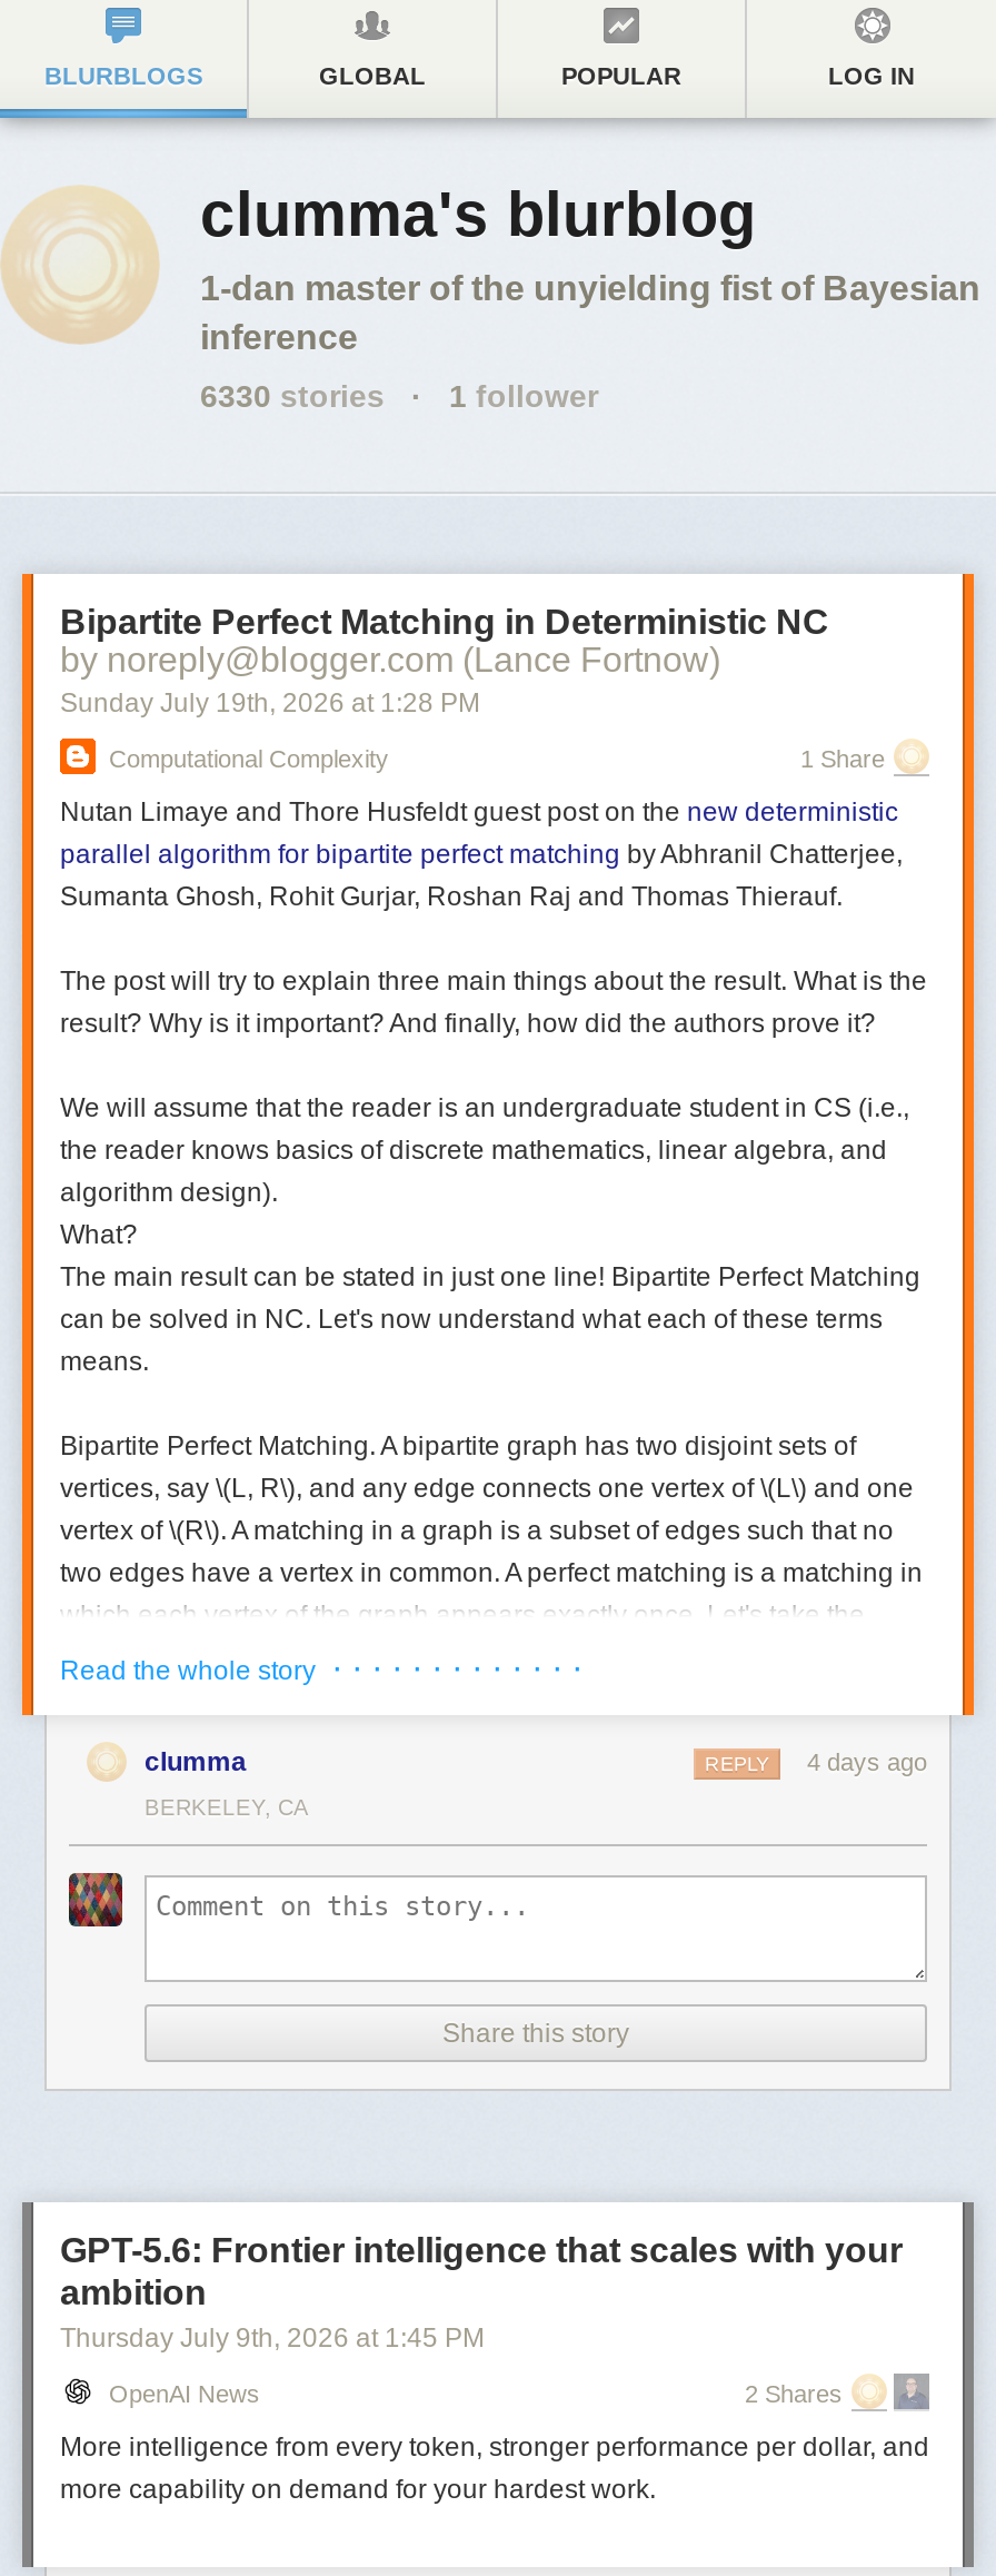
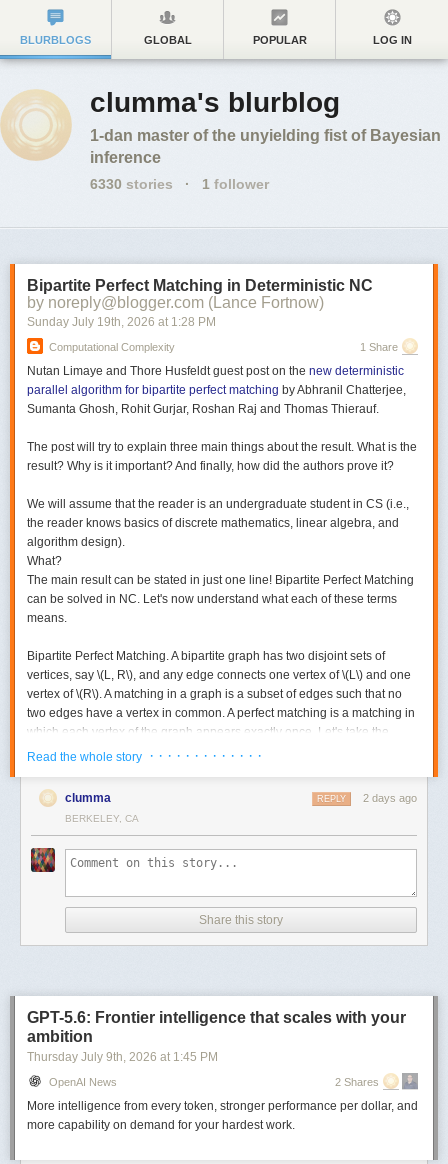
- REPLY 4 days ago
+ REPLY 2 days ago
